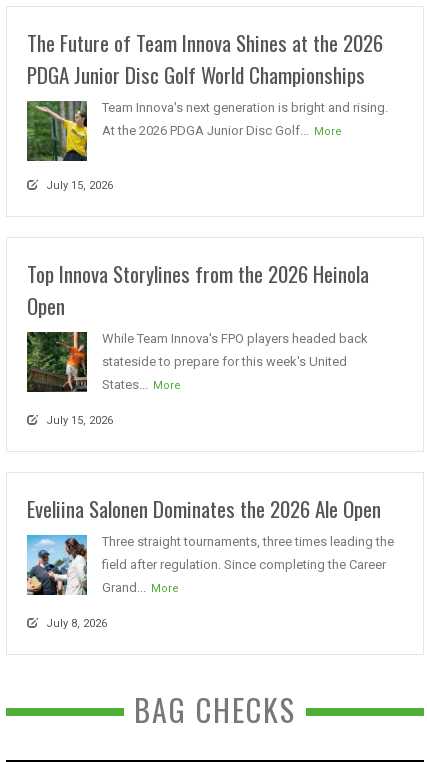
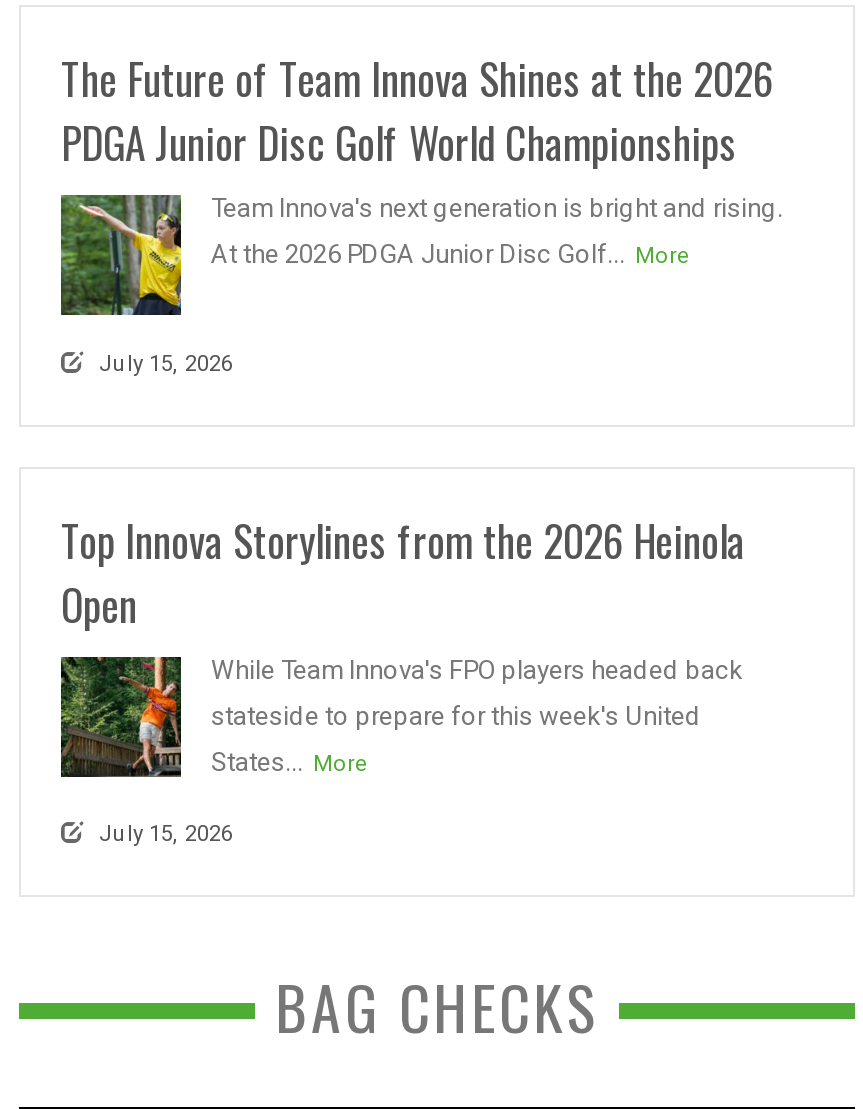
- [image]
- Eveliina Salonen Dominates the 2026 Ale Open
- Three straight tournaments, three times leading the
- field after regulation. Since completing the Career
- Grand... More
- July 8, 2026
